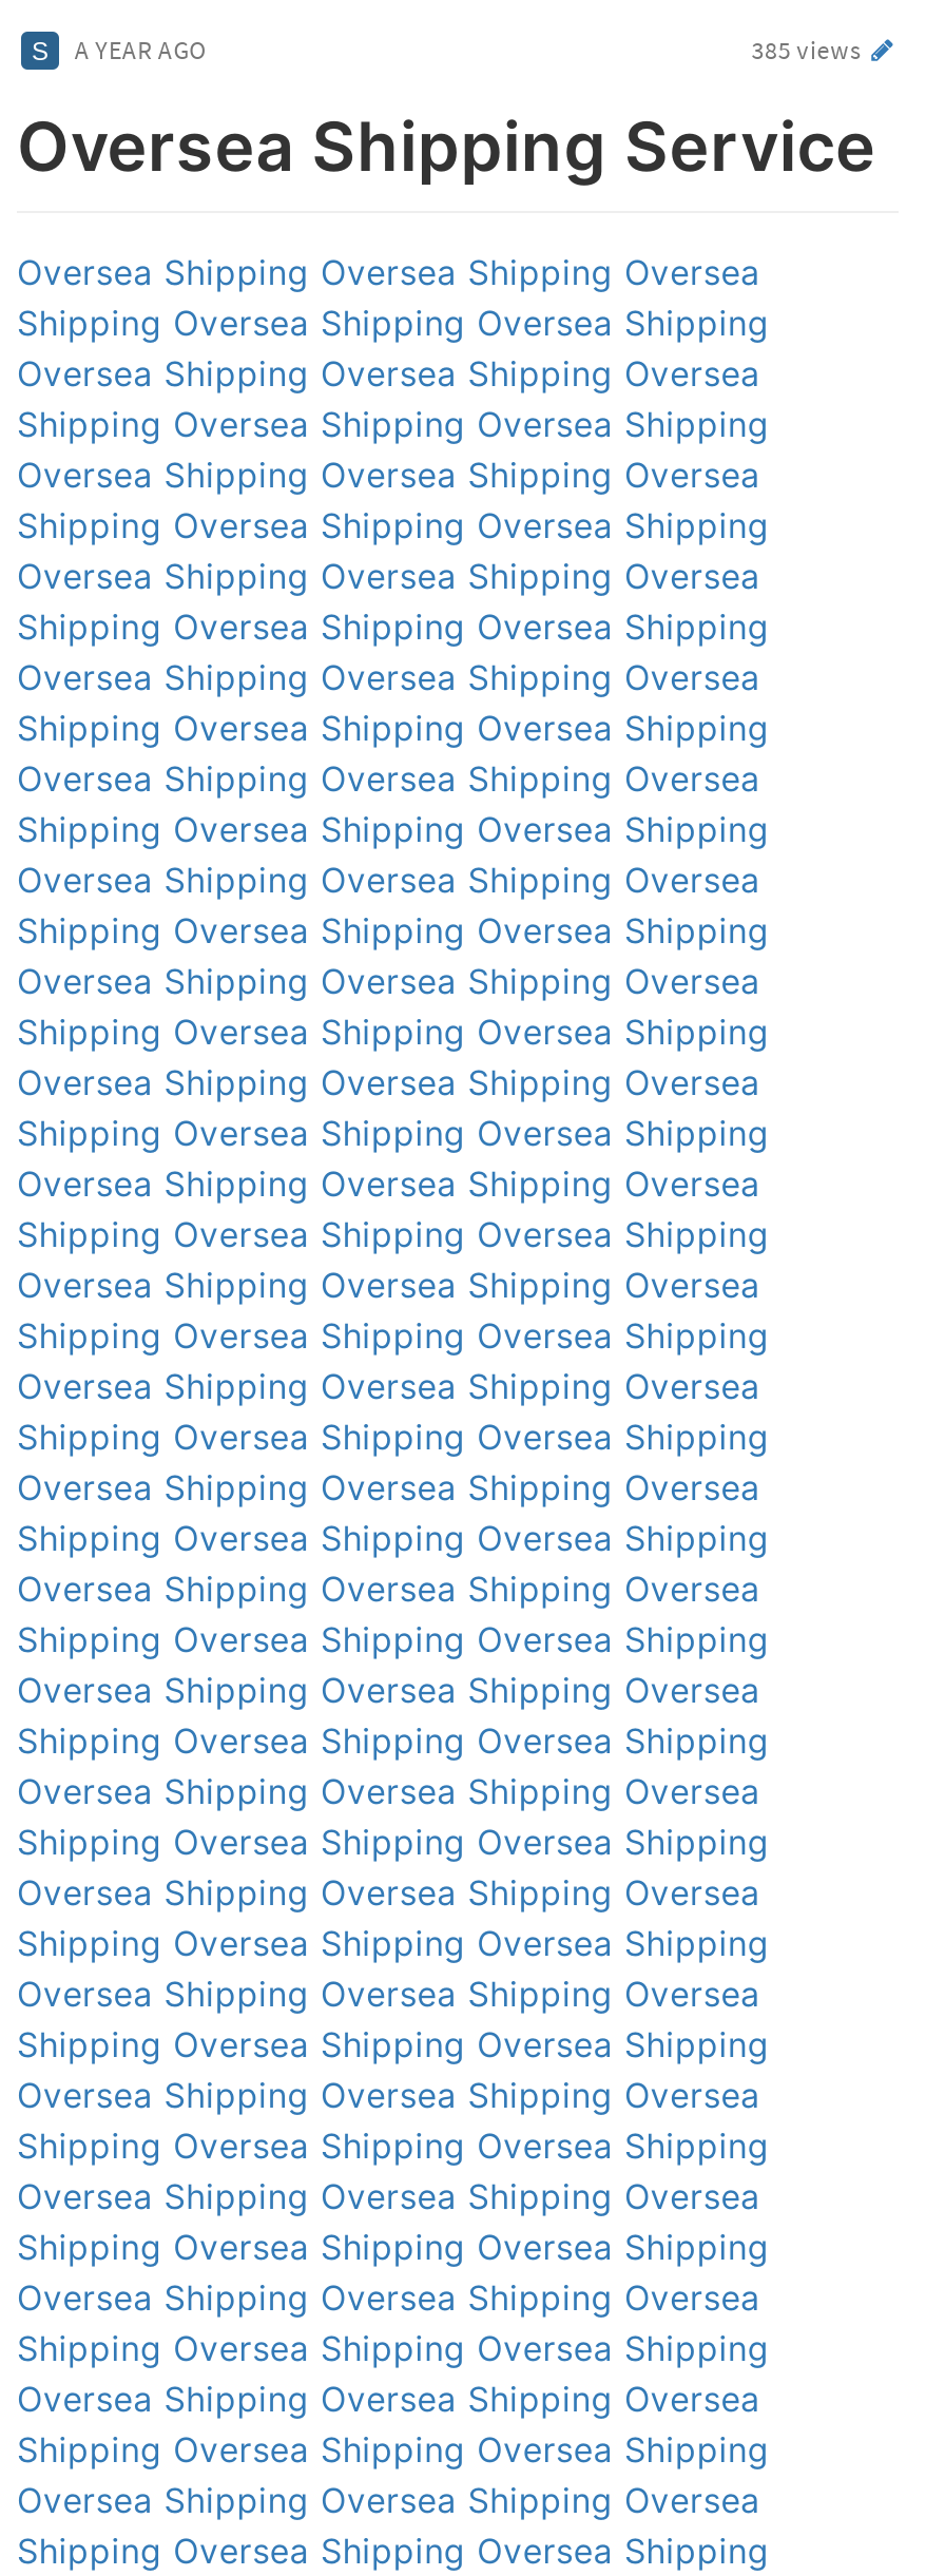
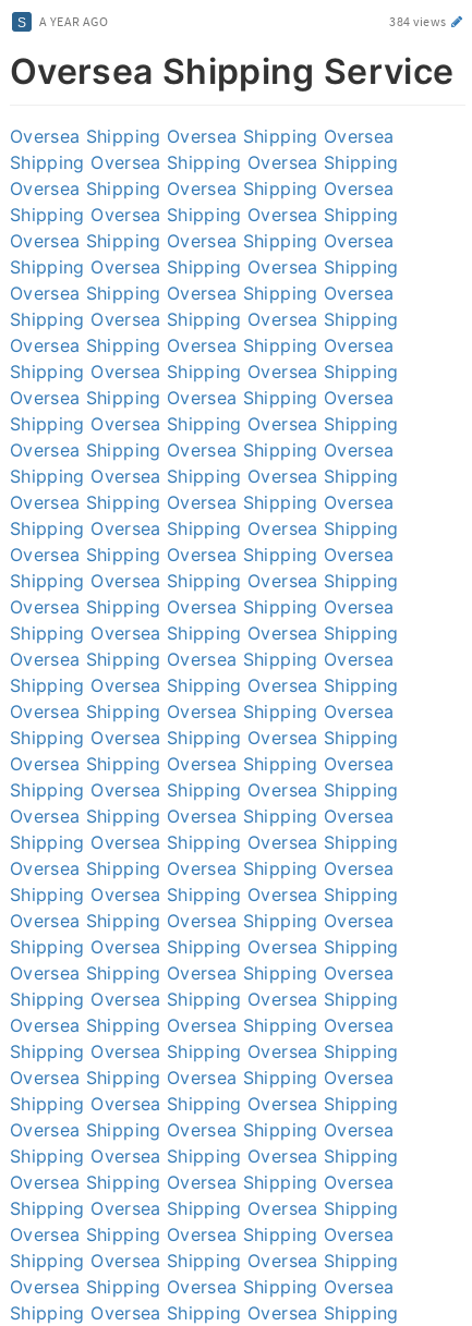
- 385 views
+ 384 views
